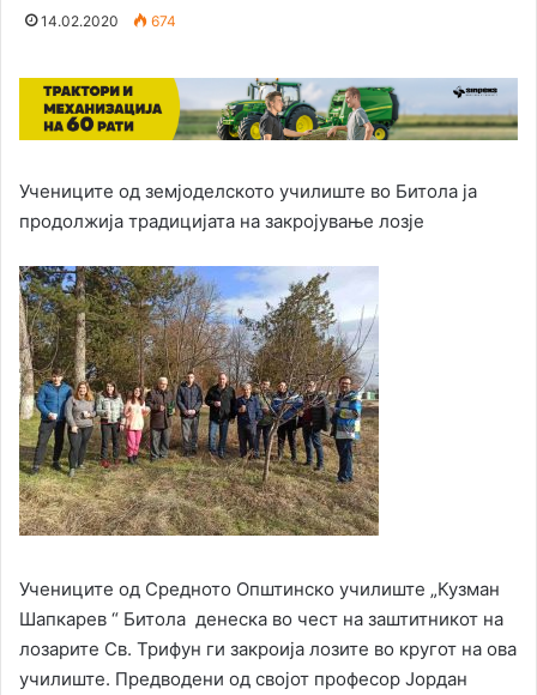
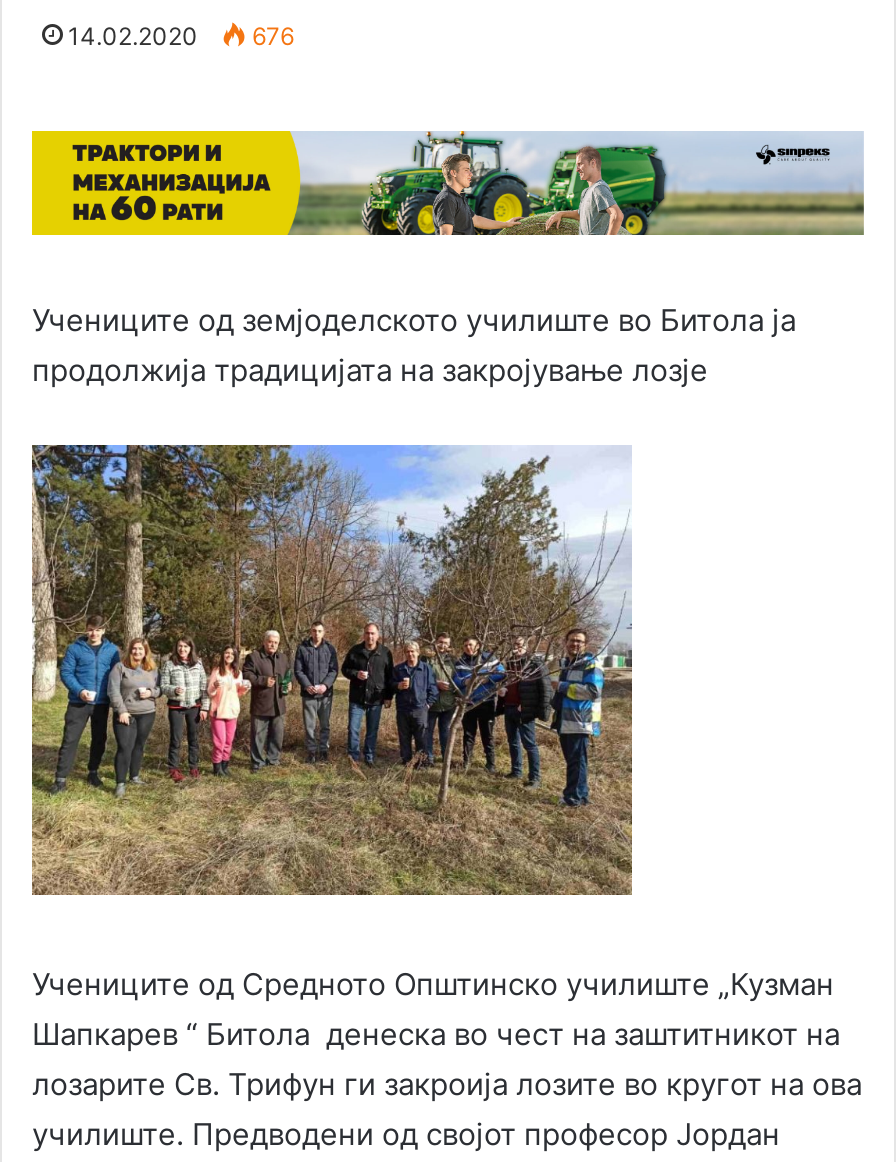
- 14.02.2020 674
+ 14.02.2020 676
